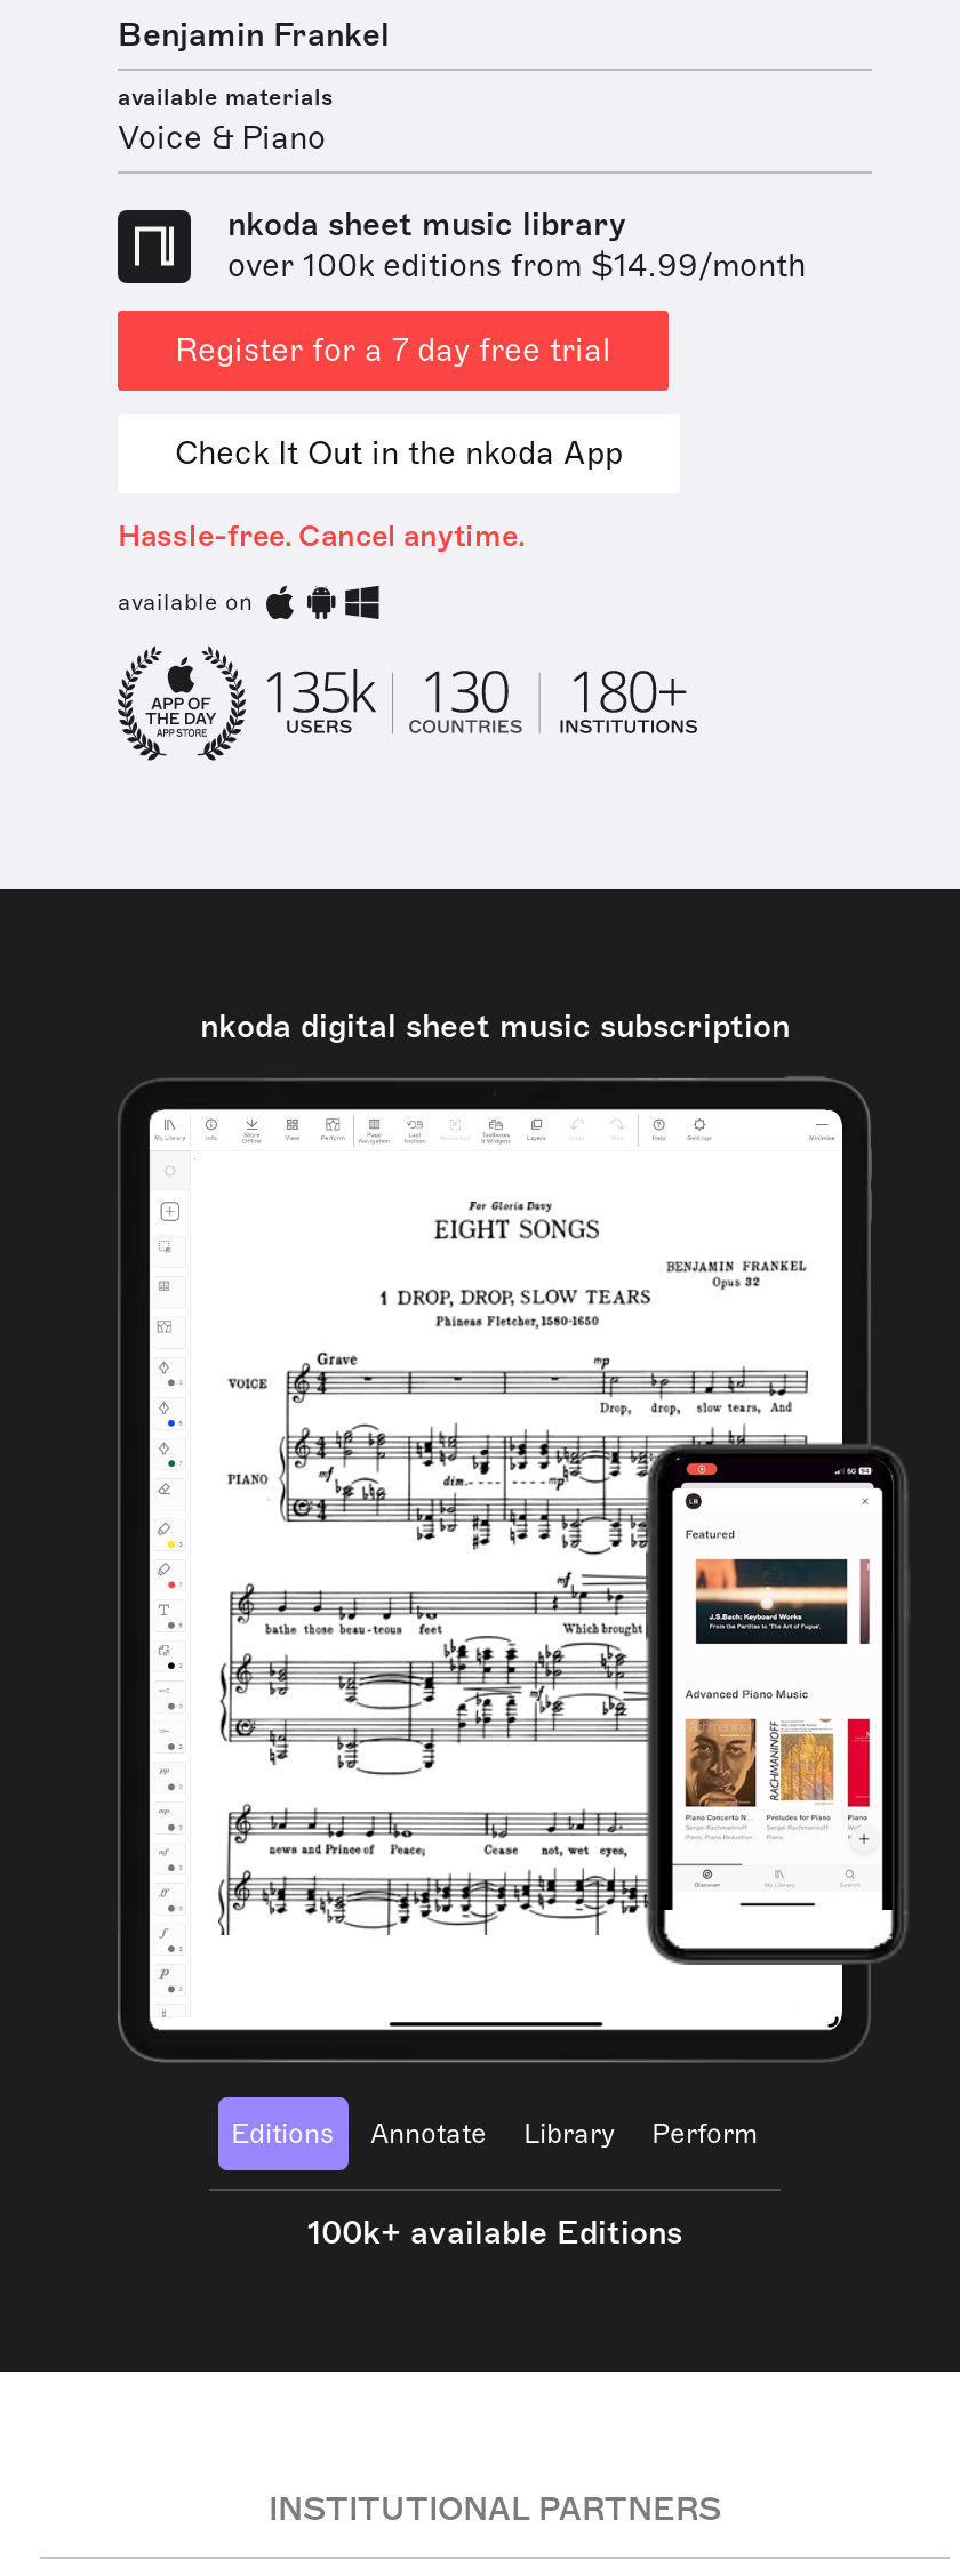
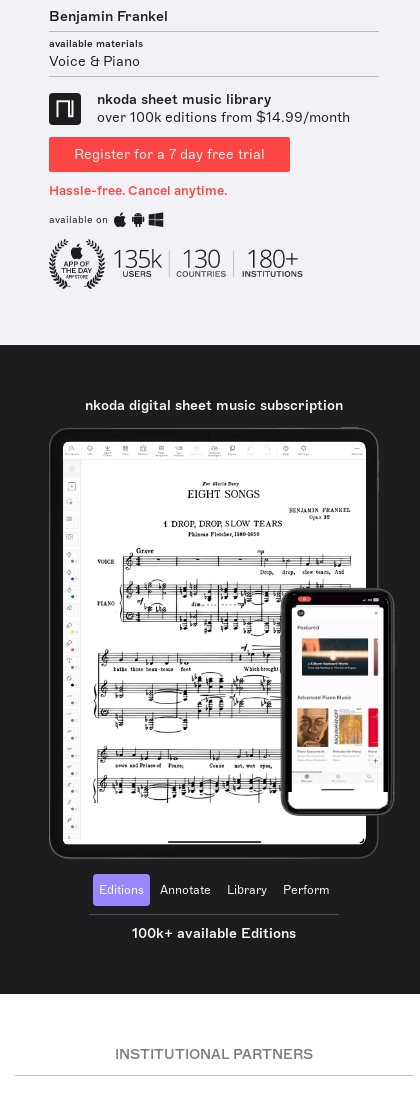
- Check It Out in the nkoda App
